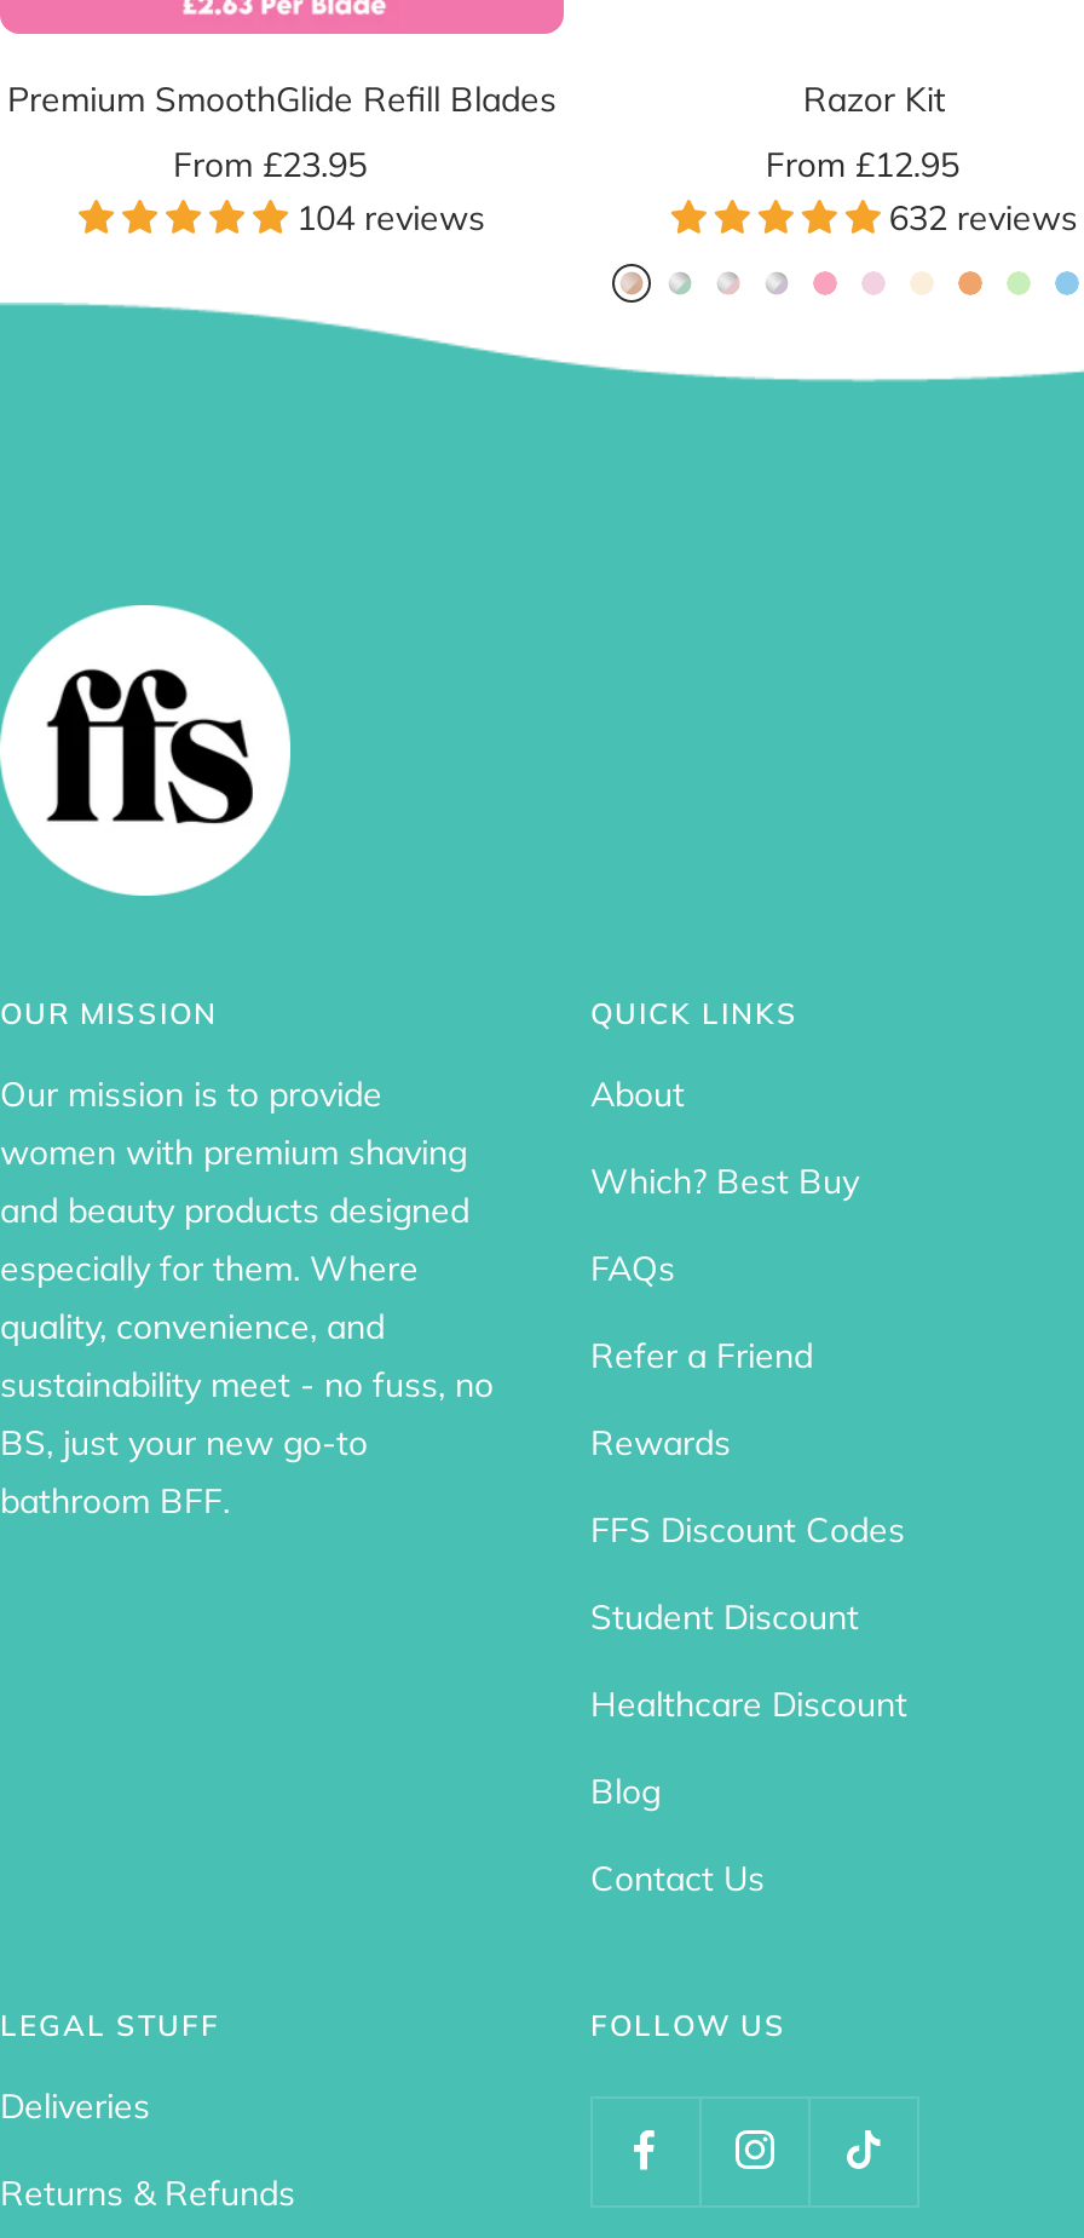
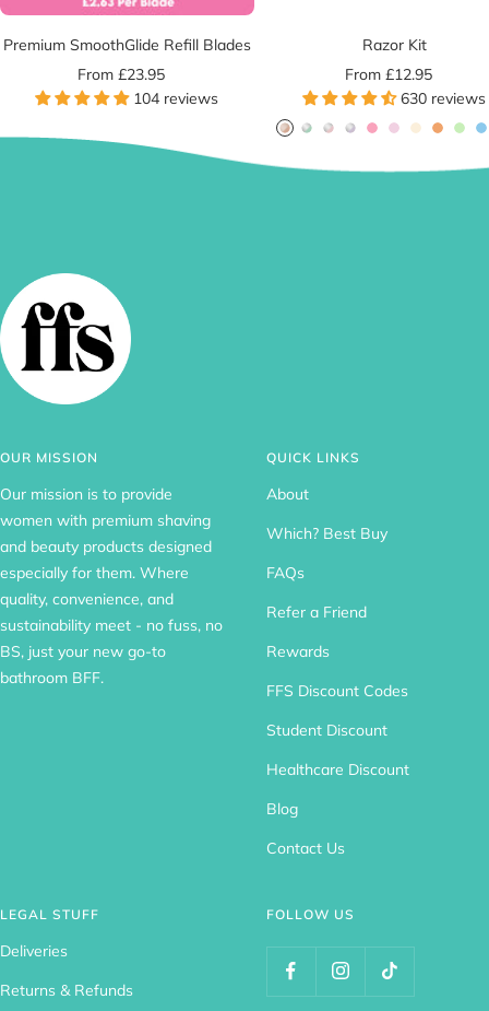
- 632 reviews
+ 630 reviews
